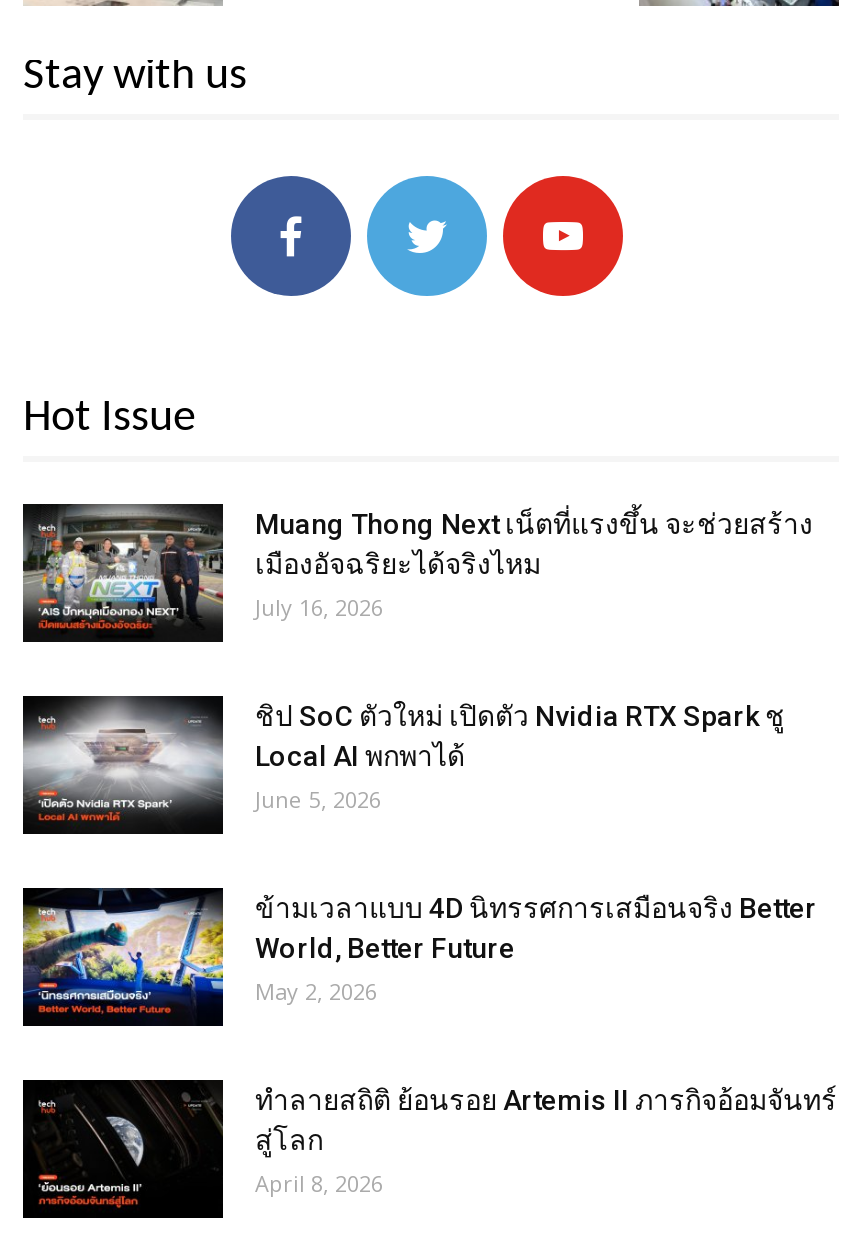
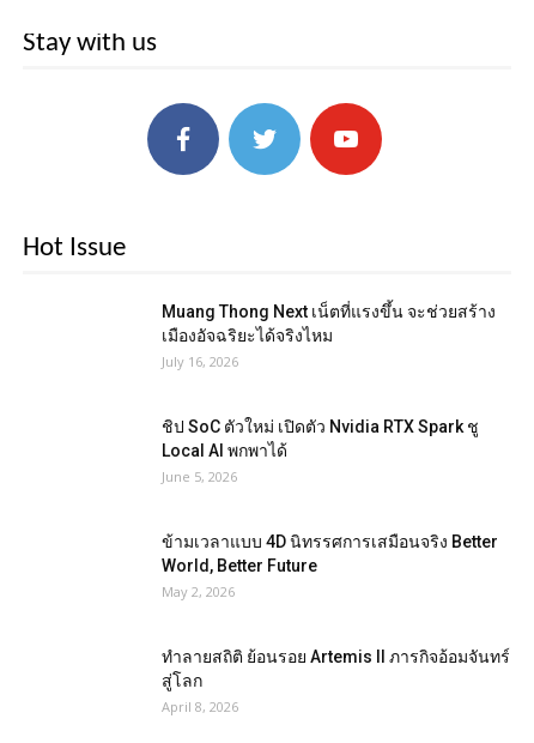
- [image]

- [image]

- [image]

- [image]
